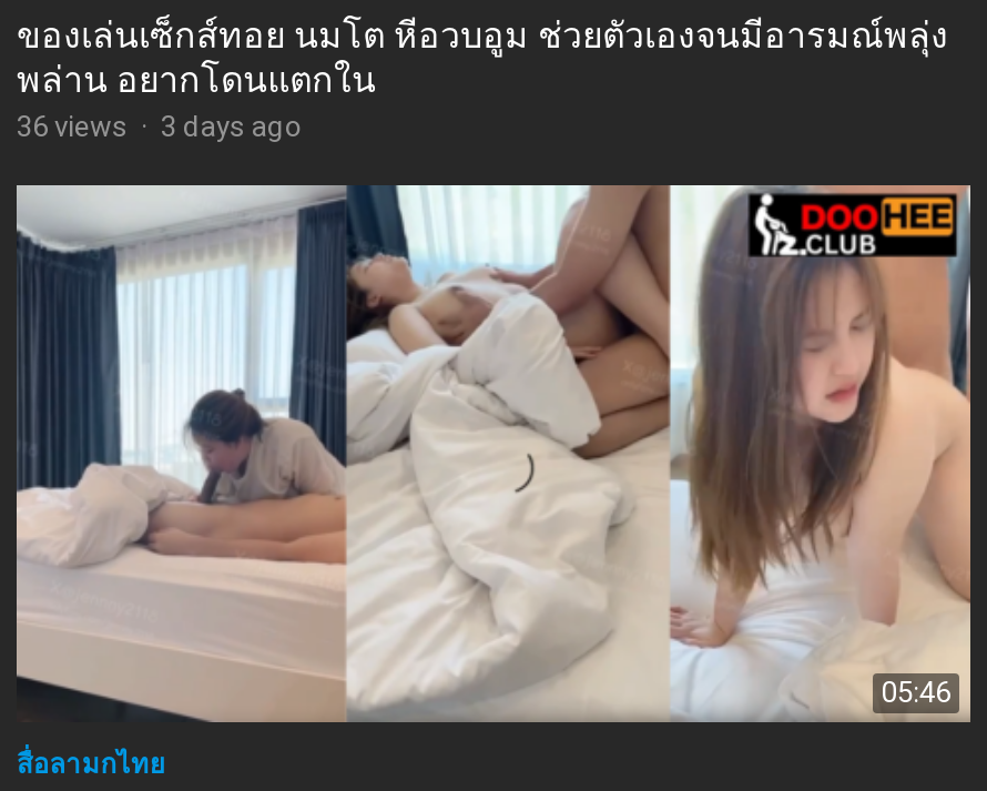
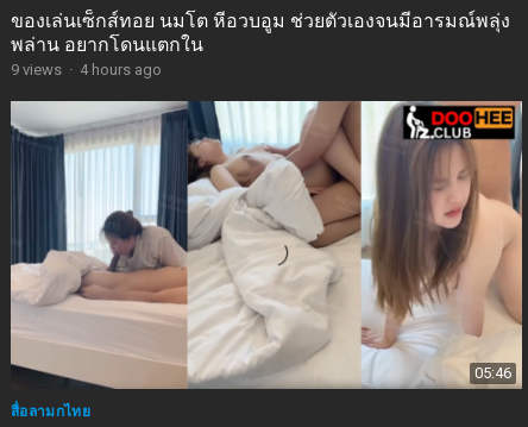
- 36 views · 3 days ago
+ 9 views · 4 hours ago
